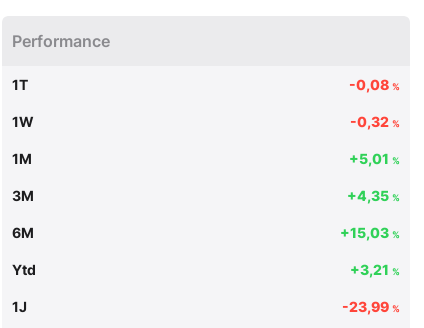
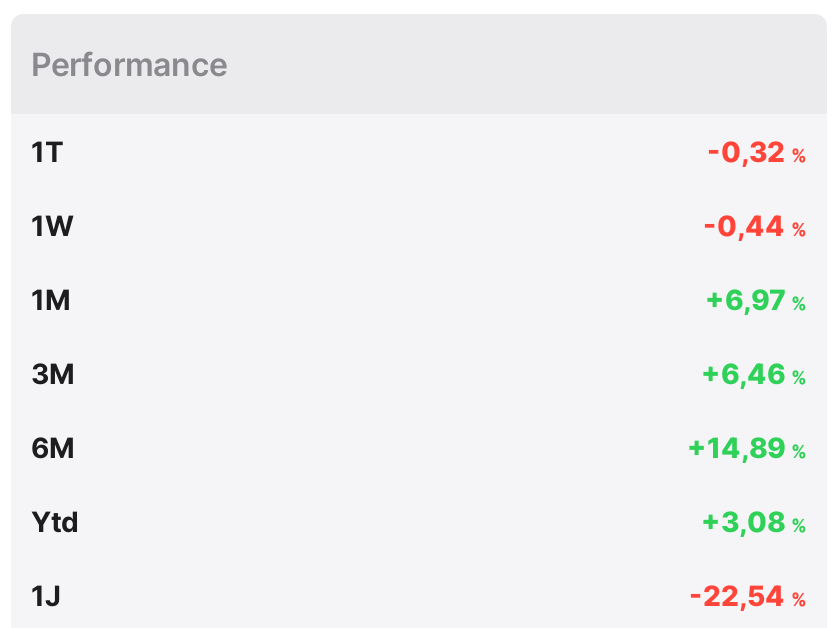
- -0,08%
+ -0,32%

- -0,32%
+ -0,44%

- +5,01%
+ +6,97%

- +4,35%
+ +6,46%

- +15,03%
+ +14,89%

- +3,21%
+ +3,08%

- -23,99%
+ -22,54%
